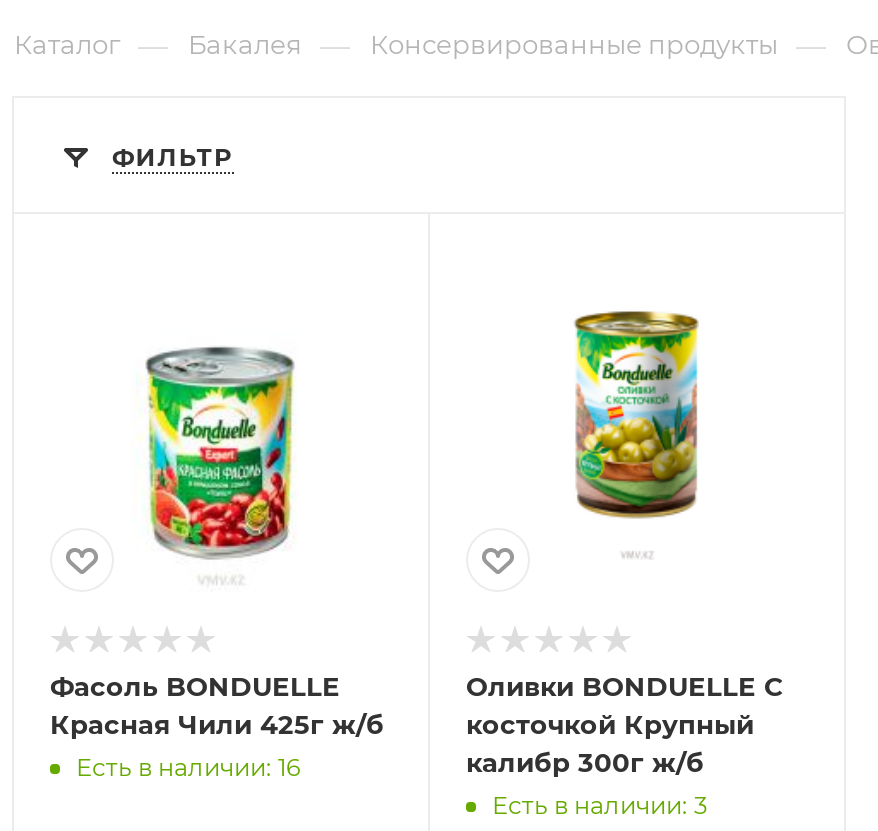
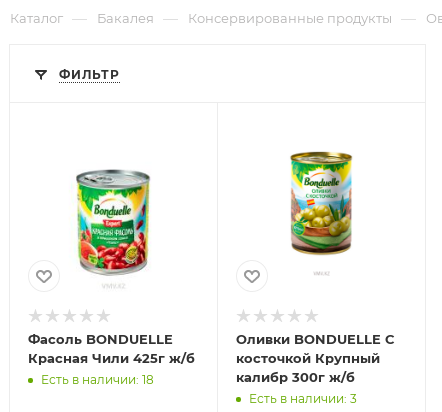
- Есть в наличии: 16
+ Есть в наличии: 18
